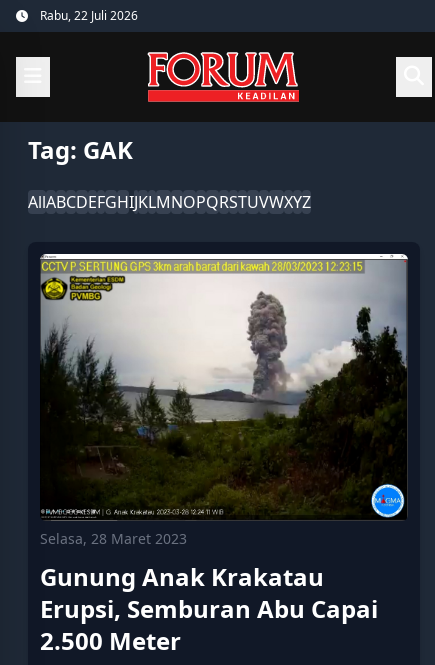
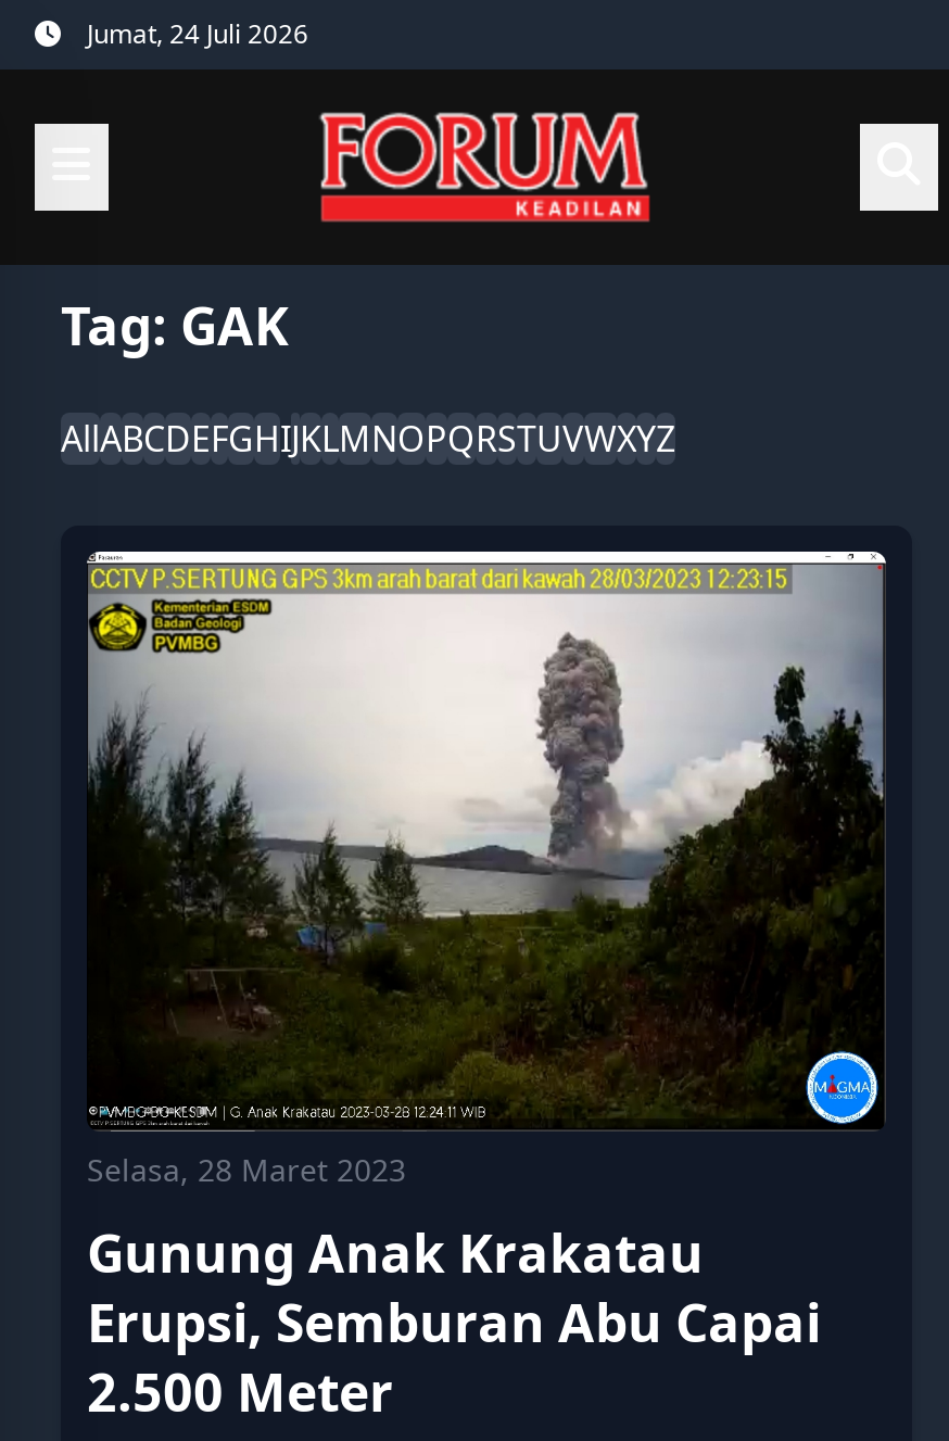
- Rabu, 22 Juli 2026
+ Jumat, 24 Juli 2026
